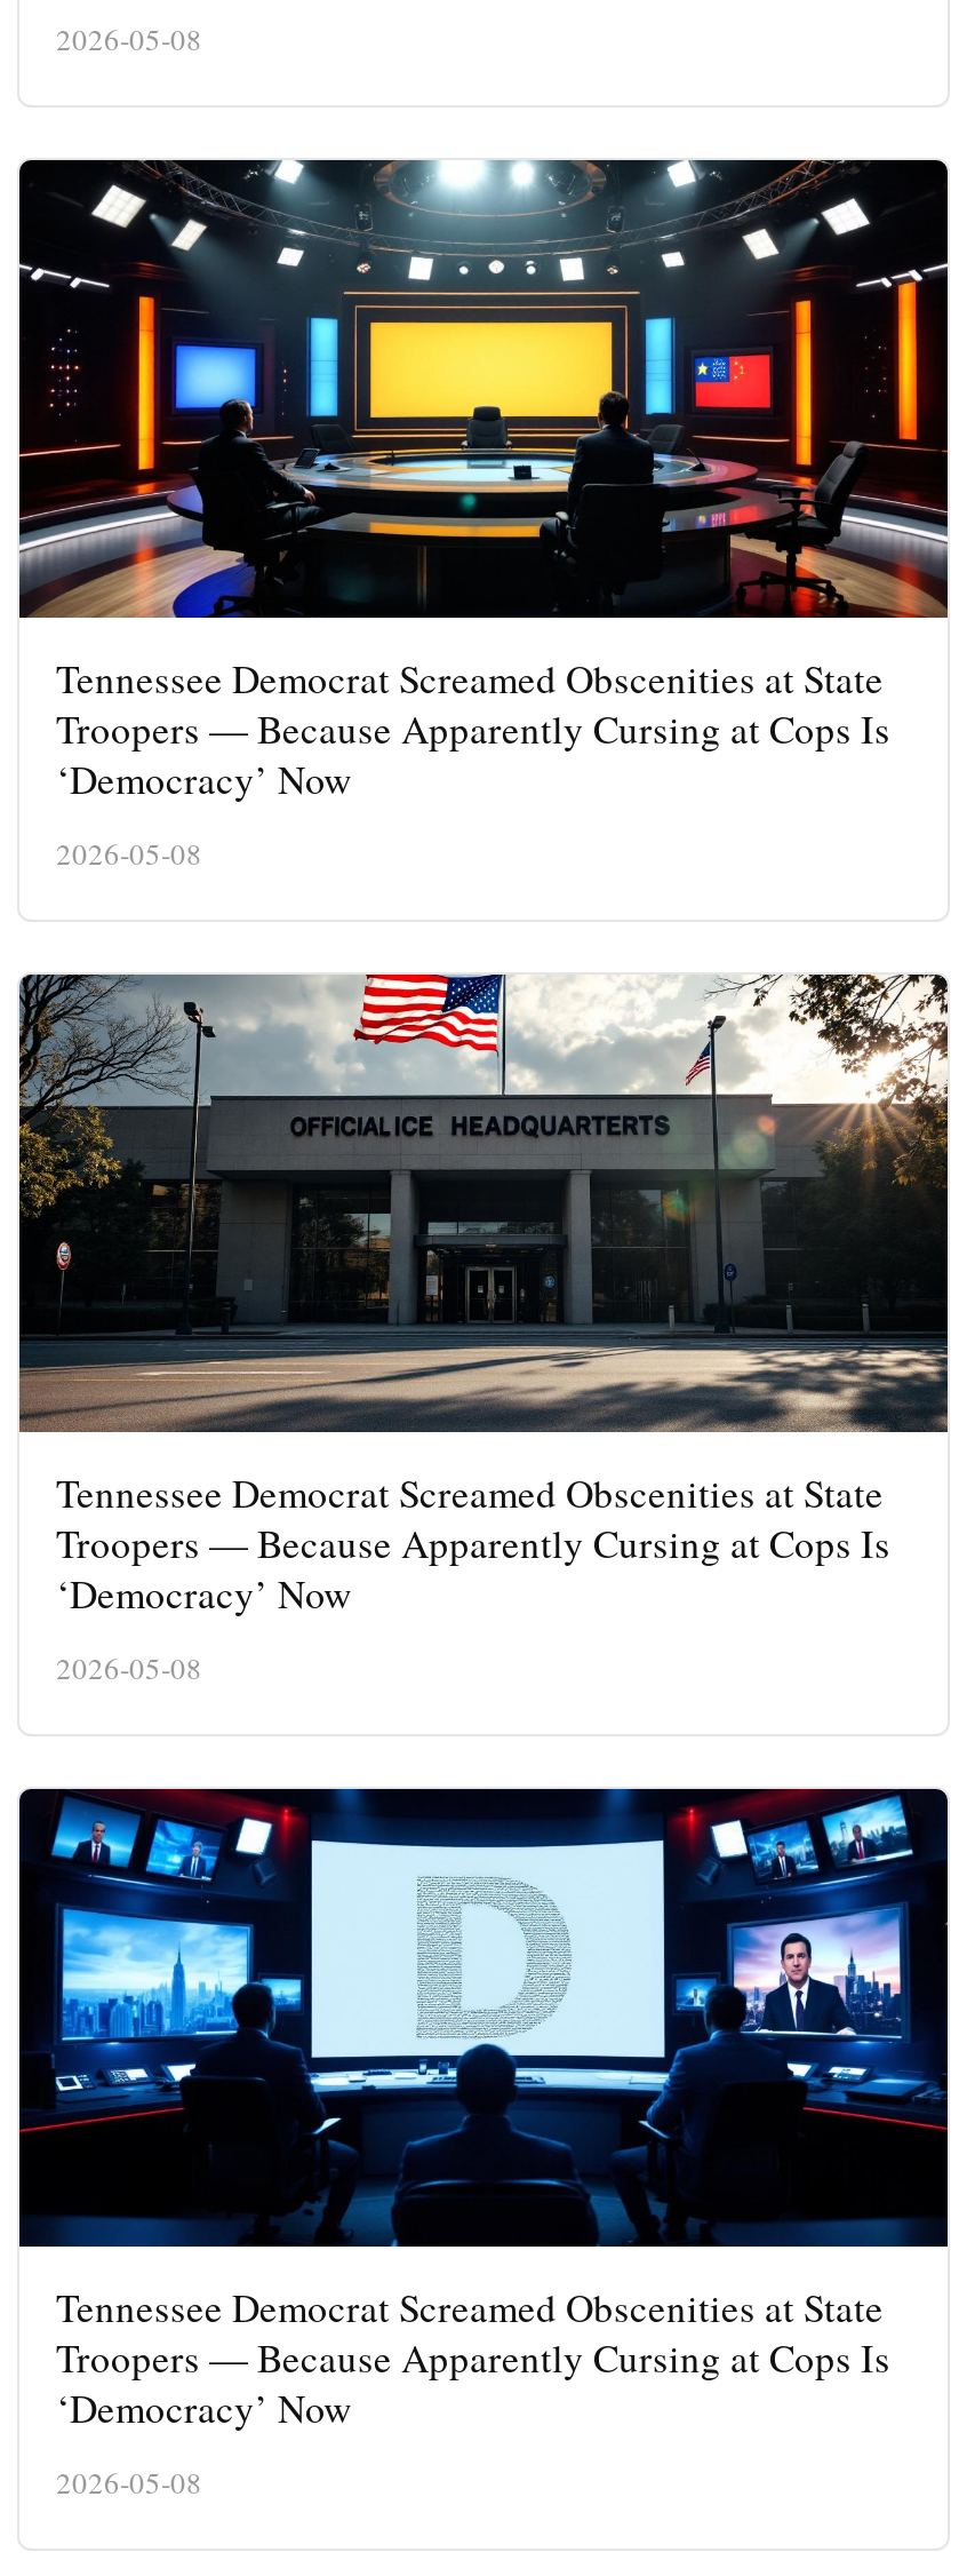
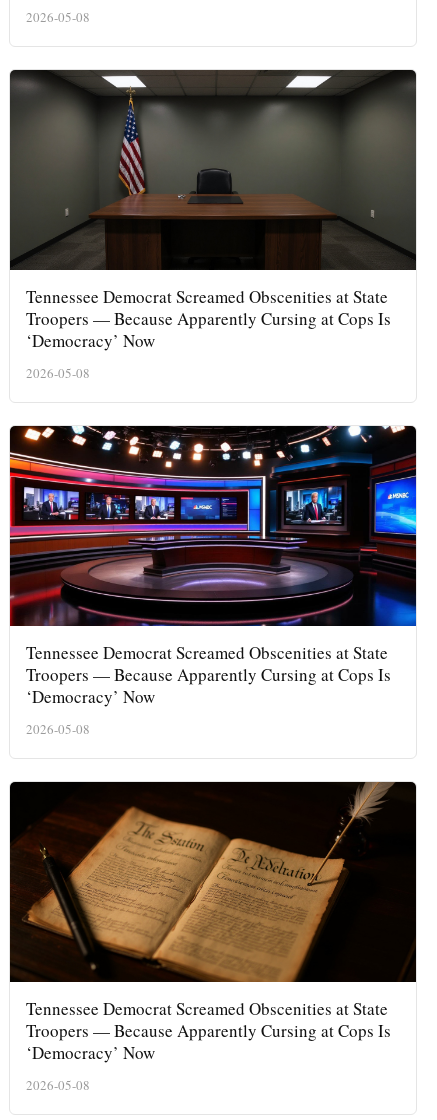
- [image]
+ [image]

- [image]
+ [image]

- [image]
+ [image]
